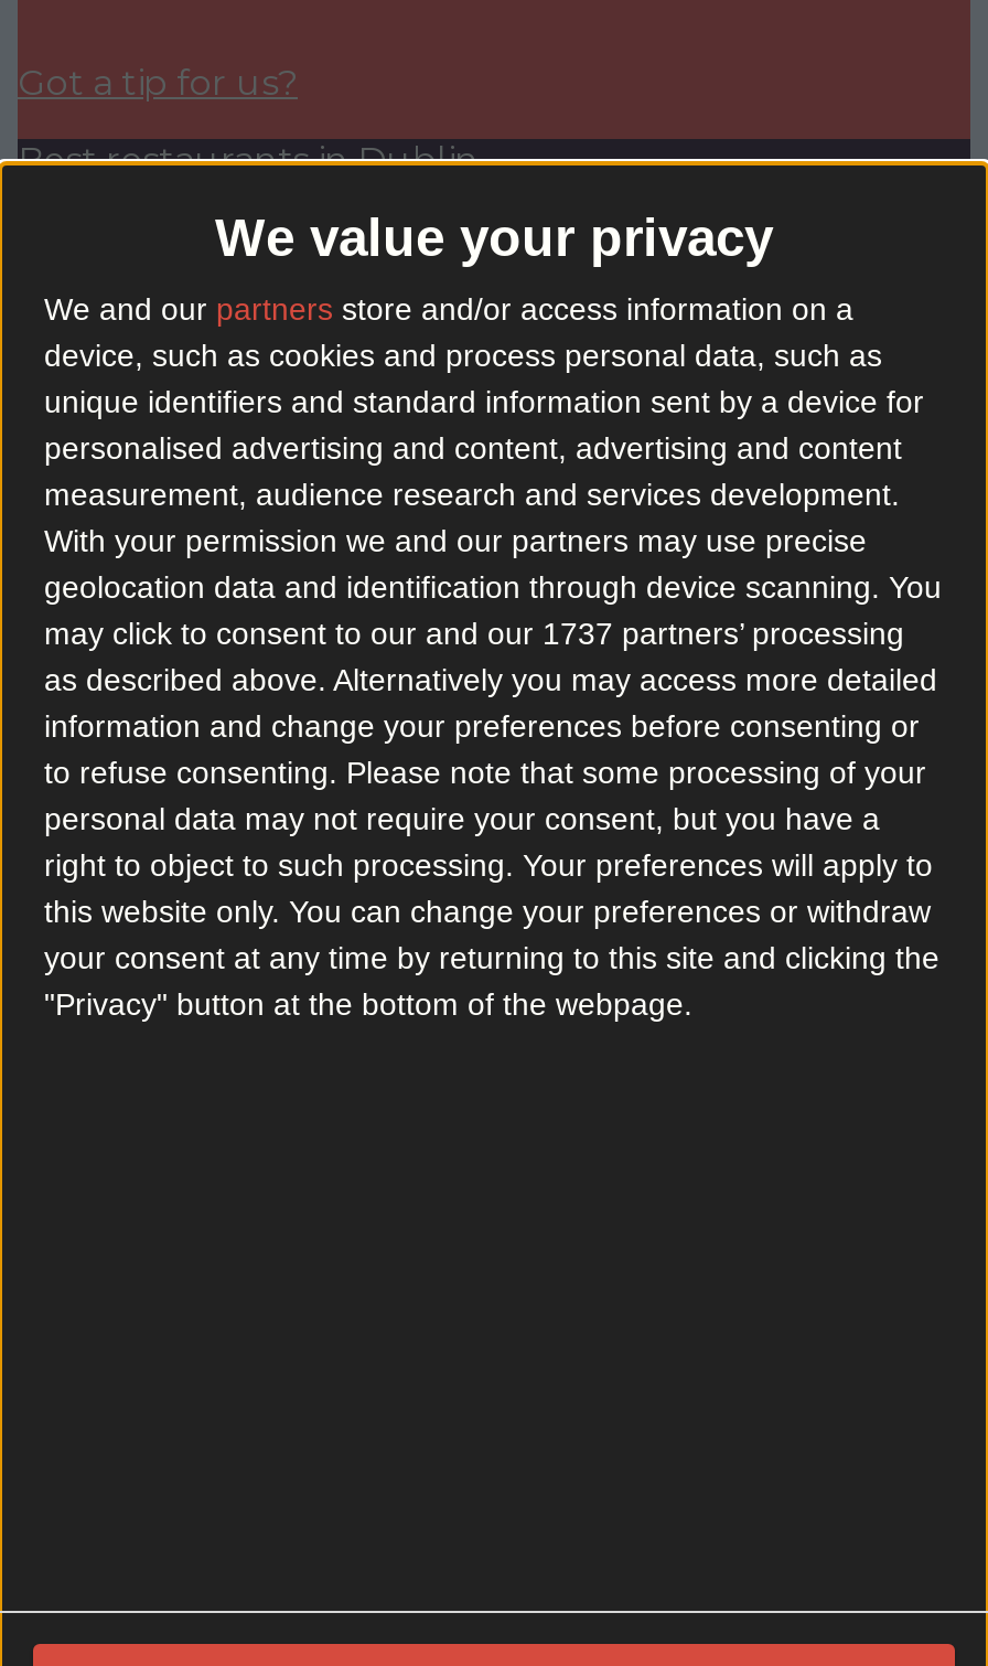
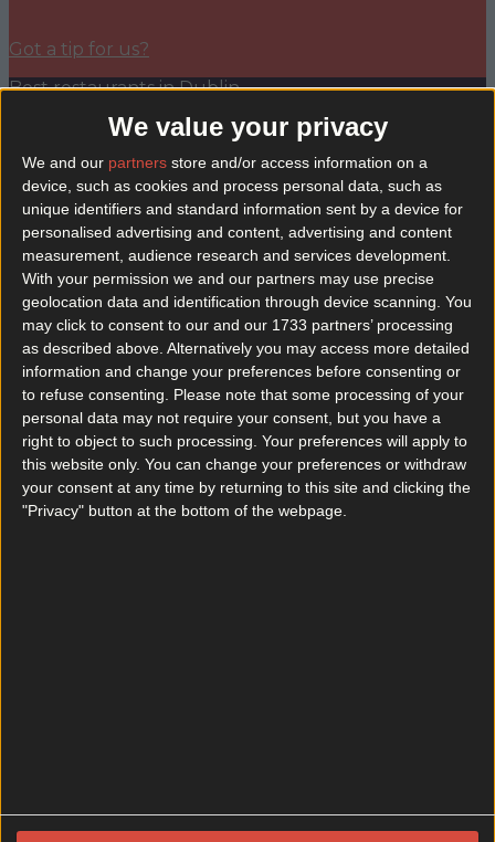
- may click to consent to our and our 1737 partners’ processing
+ may click to consent to our and our 1733 partners’ processing
